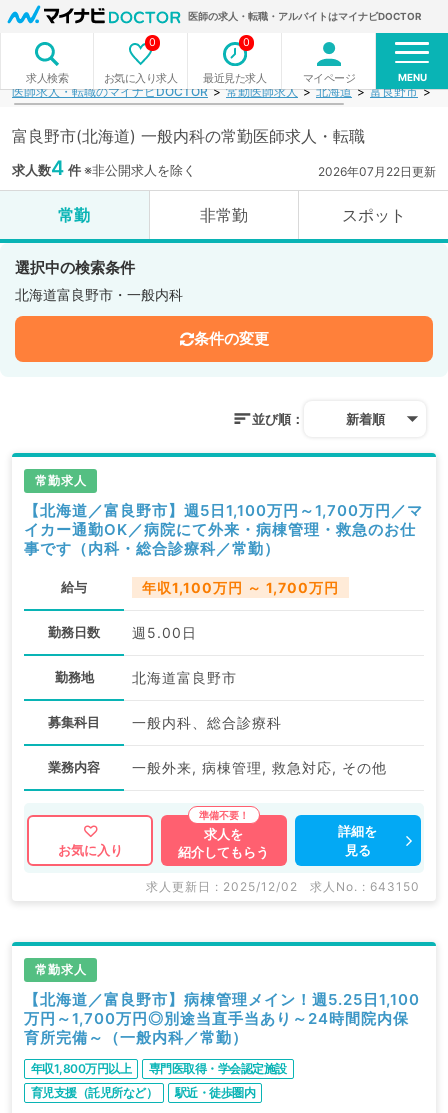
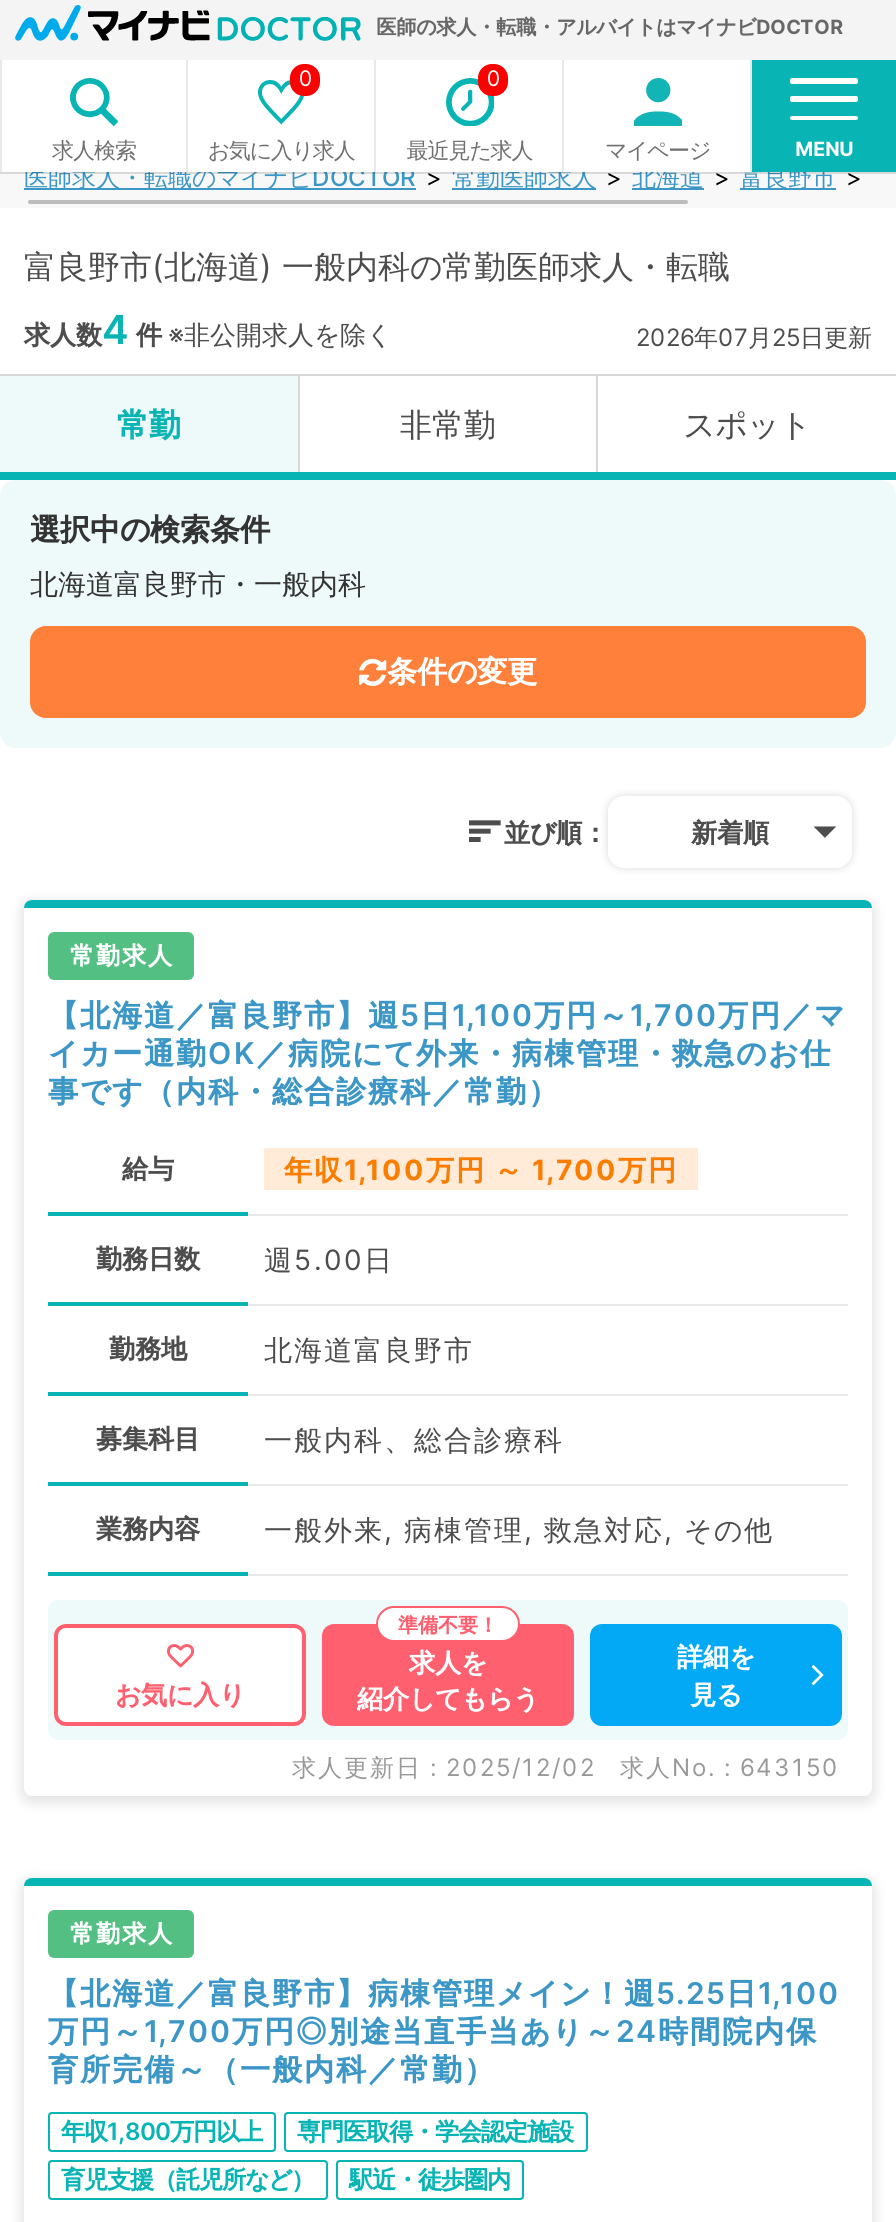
- 2026年07月22日更新
+ 2026年07月25日更新
